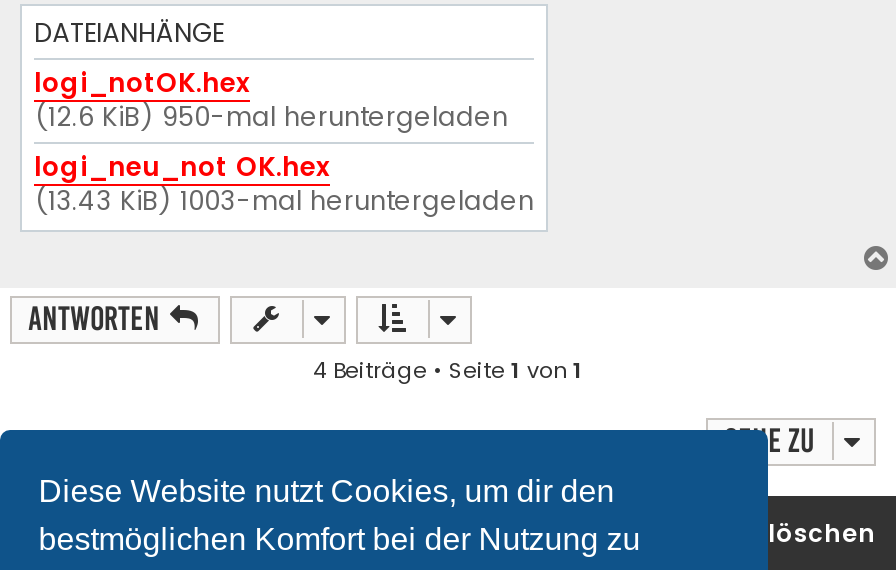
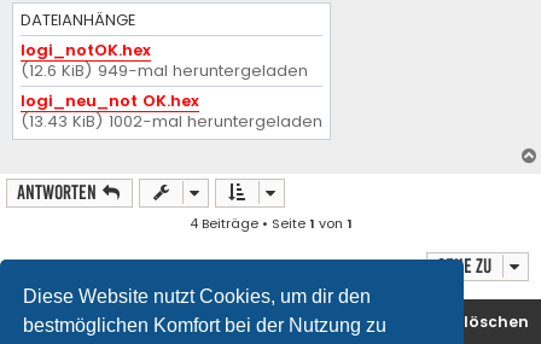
- (12.6 KiB) 950-mal heruntergeladen
+ (12.6 KiB) 949-mal heruntergeladen

- (13.43 KiB) 1003-mal heruntergeladen
+ (13.43 KiB) 1002-mal heruntergeladen
